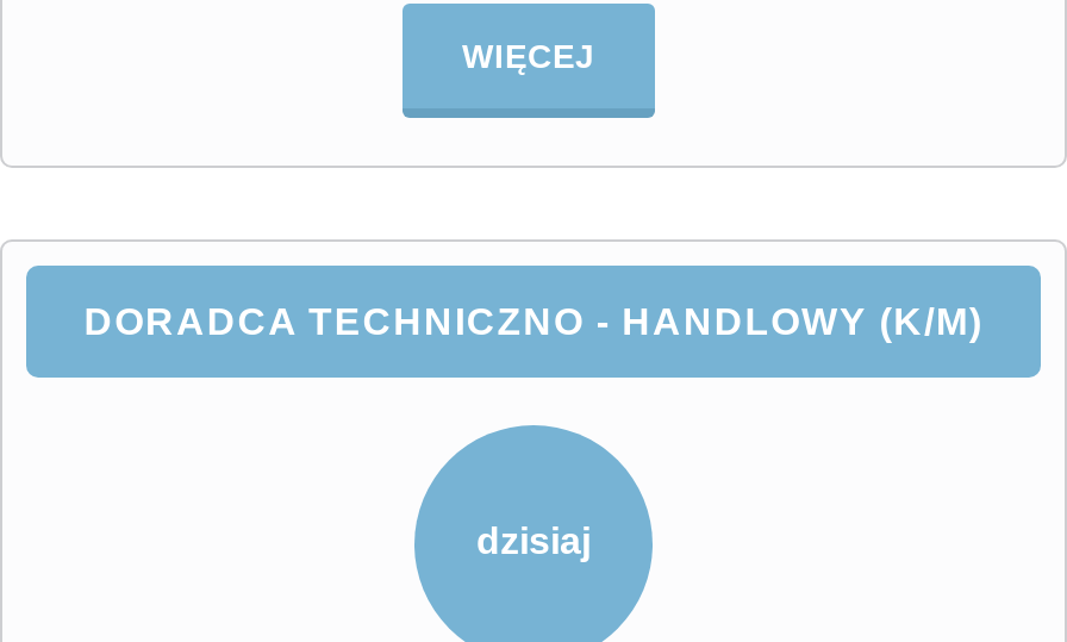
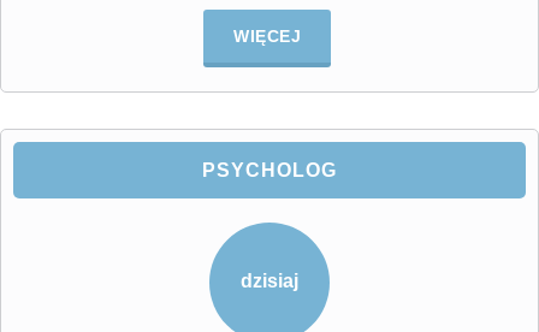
- DORADCA TECHNICZNO - HANDLOWY (K/M)
+ PSYCHOLOG
